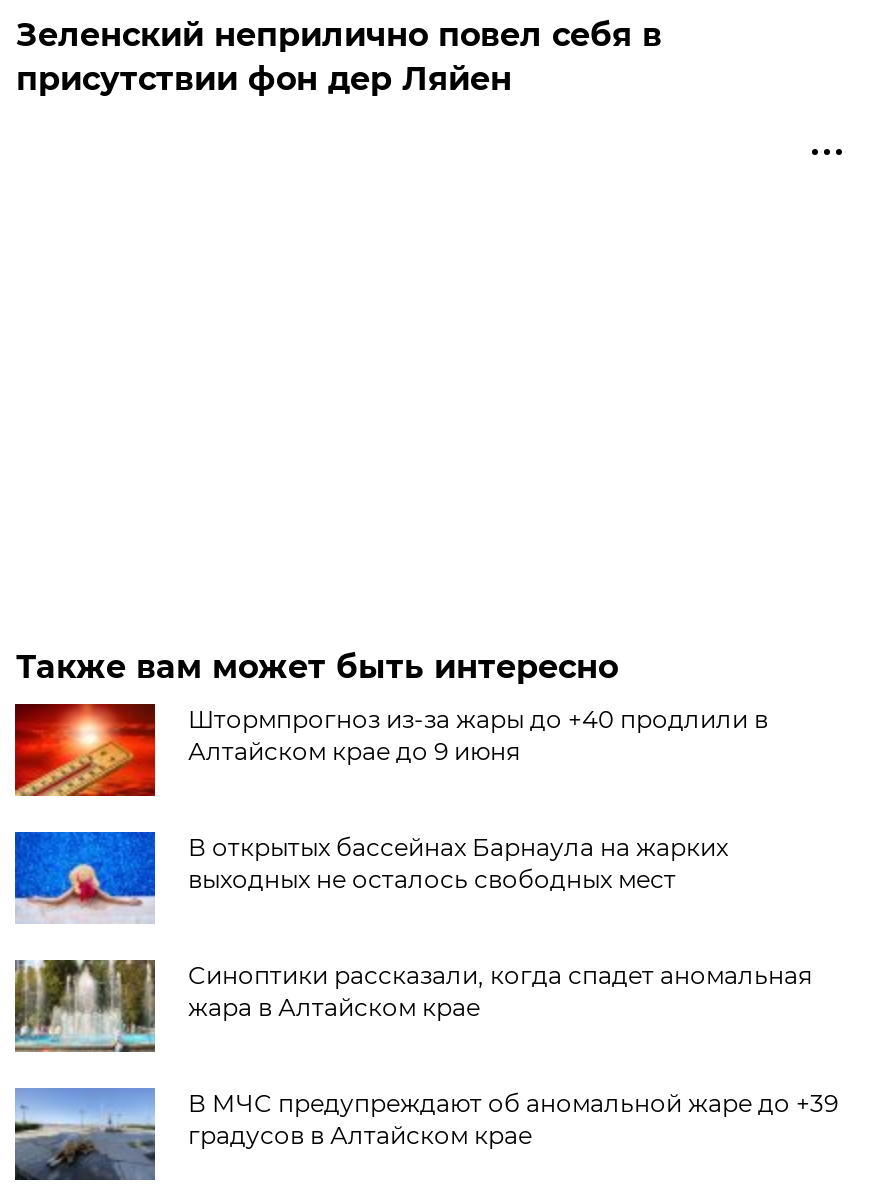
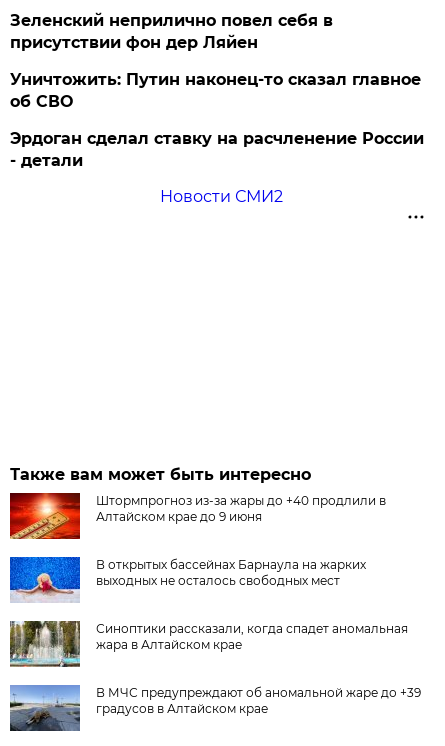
+ Уничтожить: Путин наконец-то сказал главное
+ об СВО
+ Эрдоган сделал ставку на расчленение России
+ - детали
+ Новости СМИ2
